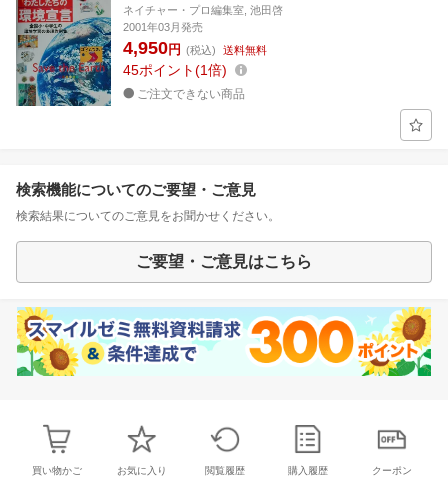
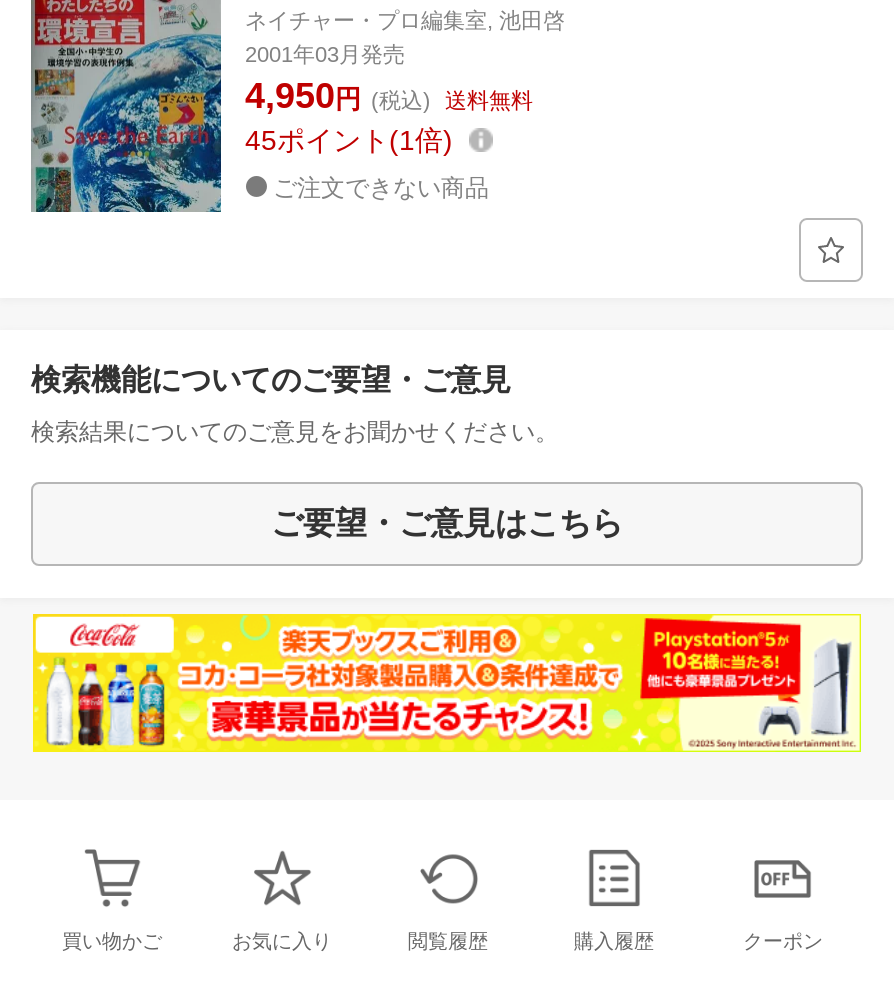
- [image]
+ [image]
